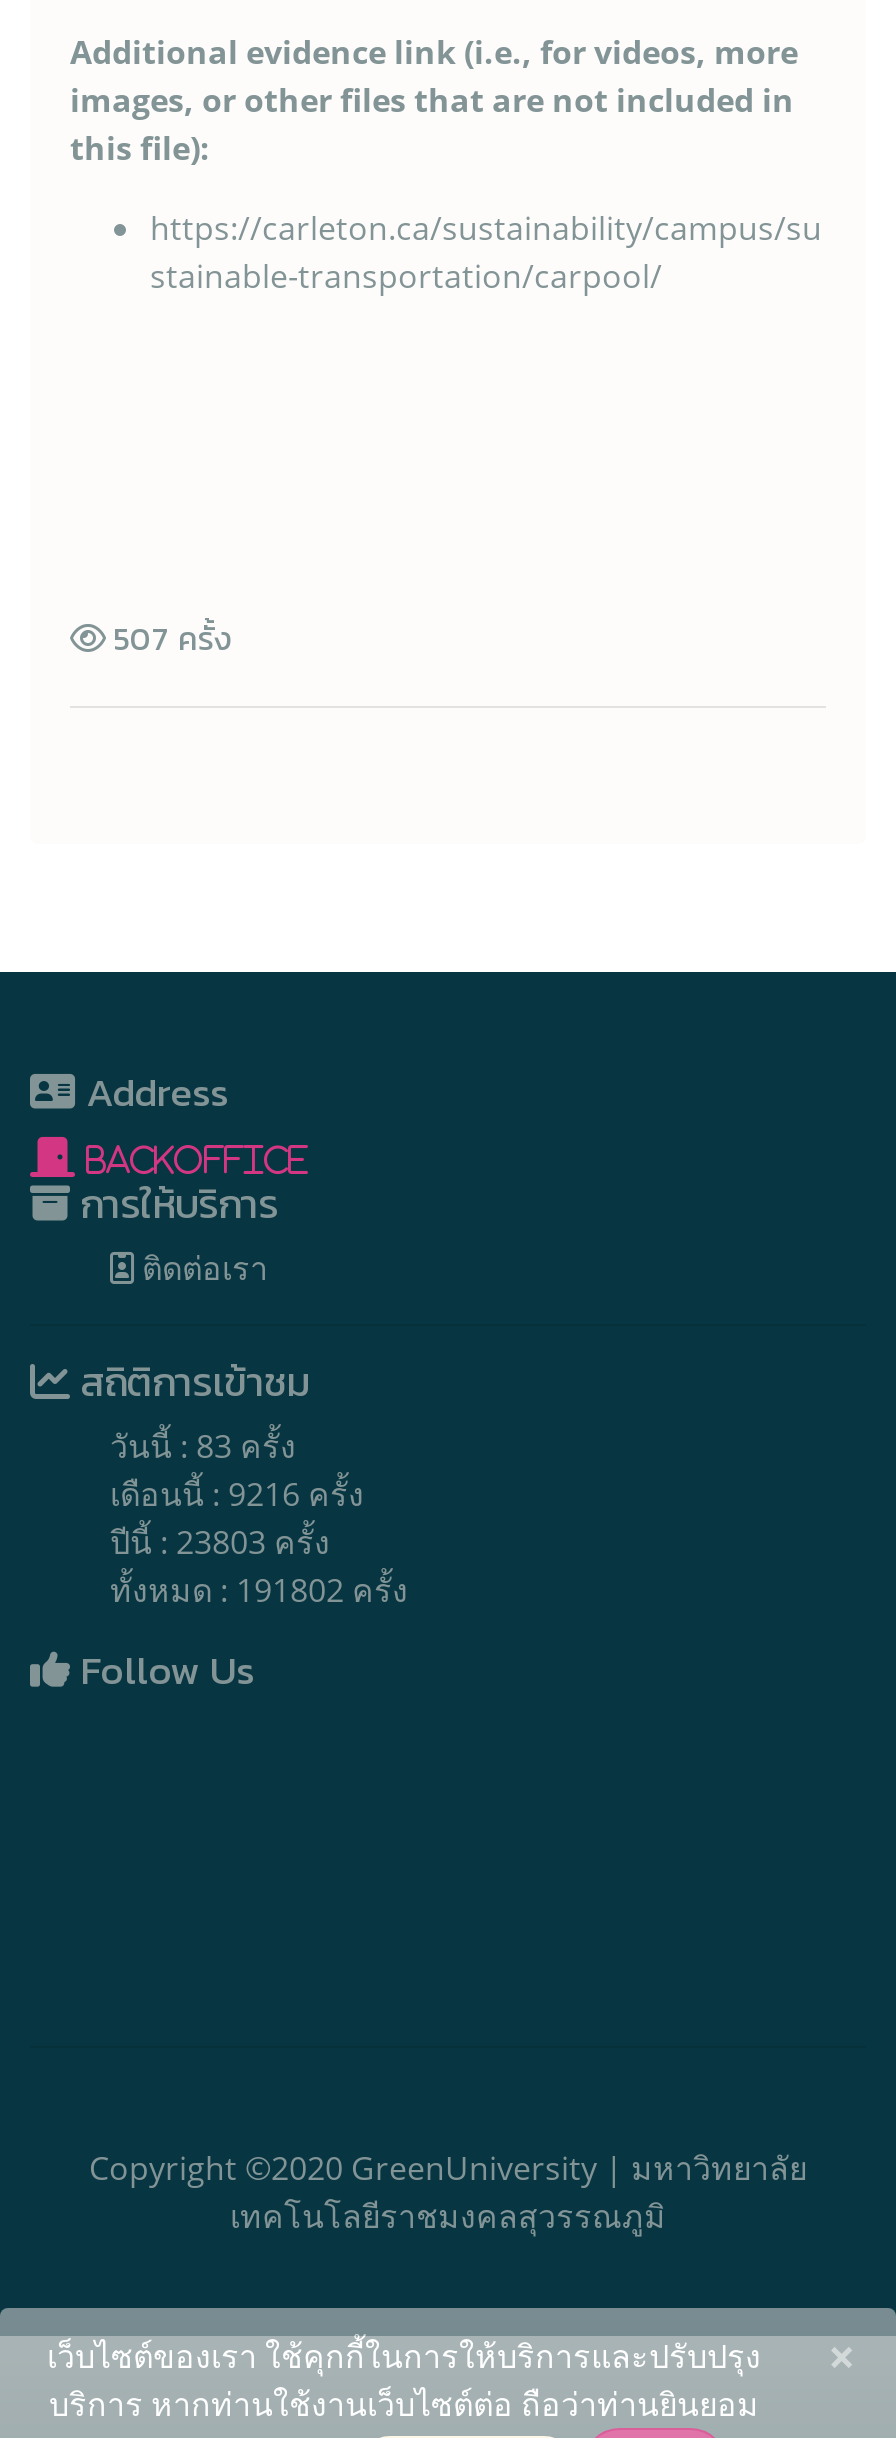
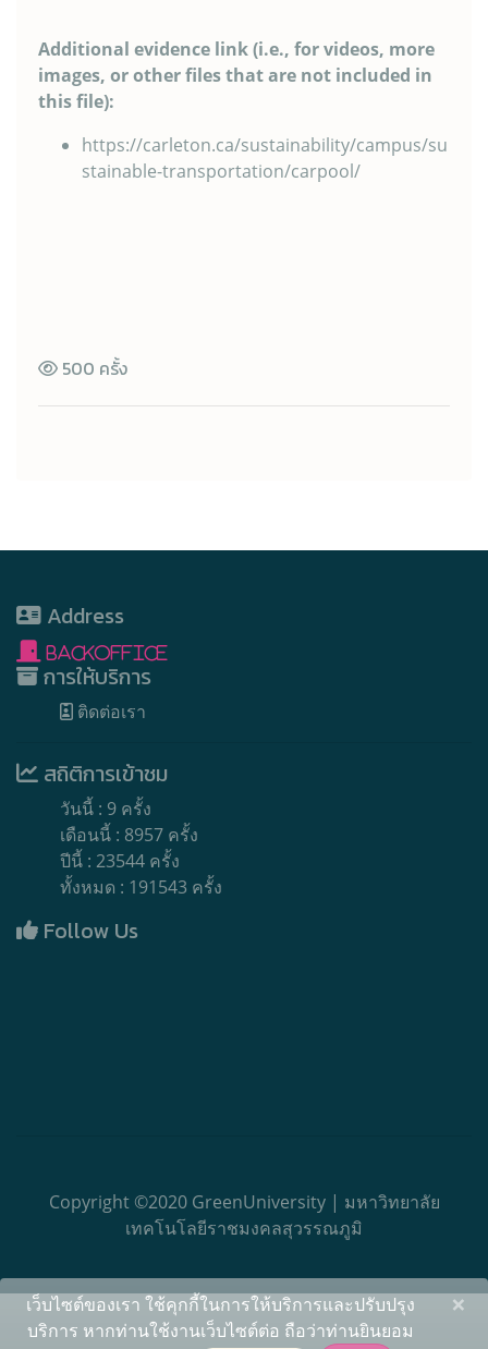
- 507 ครั้ง
+ 500 ครั้ง

- วันนี้ : 83 ครั้ง
+ วันนี้ : 9 ครั้ง

- เดือนนี้ : 9216 ครั้ง
+ เดือนนี้ : 8957 ครั้ง

- ปีนี้ : 23803 ครั้ง
+ ปีนี้ : 23544 ครั้ง

- ทั้งหมด : 191802 ครั้ง
+ ทั้งหมด : 191543 ครั้ง
